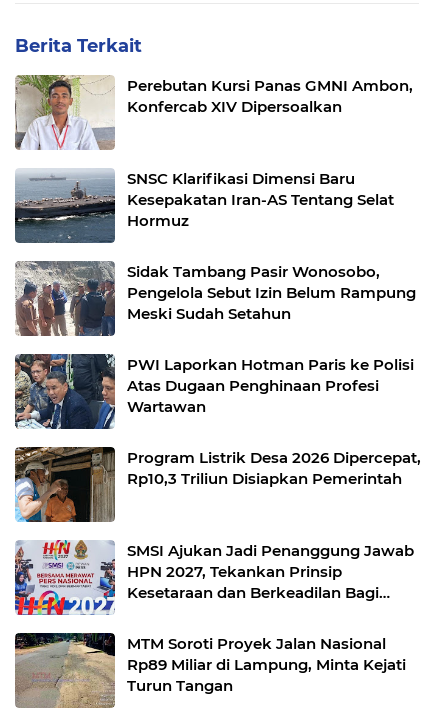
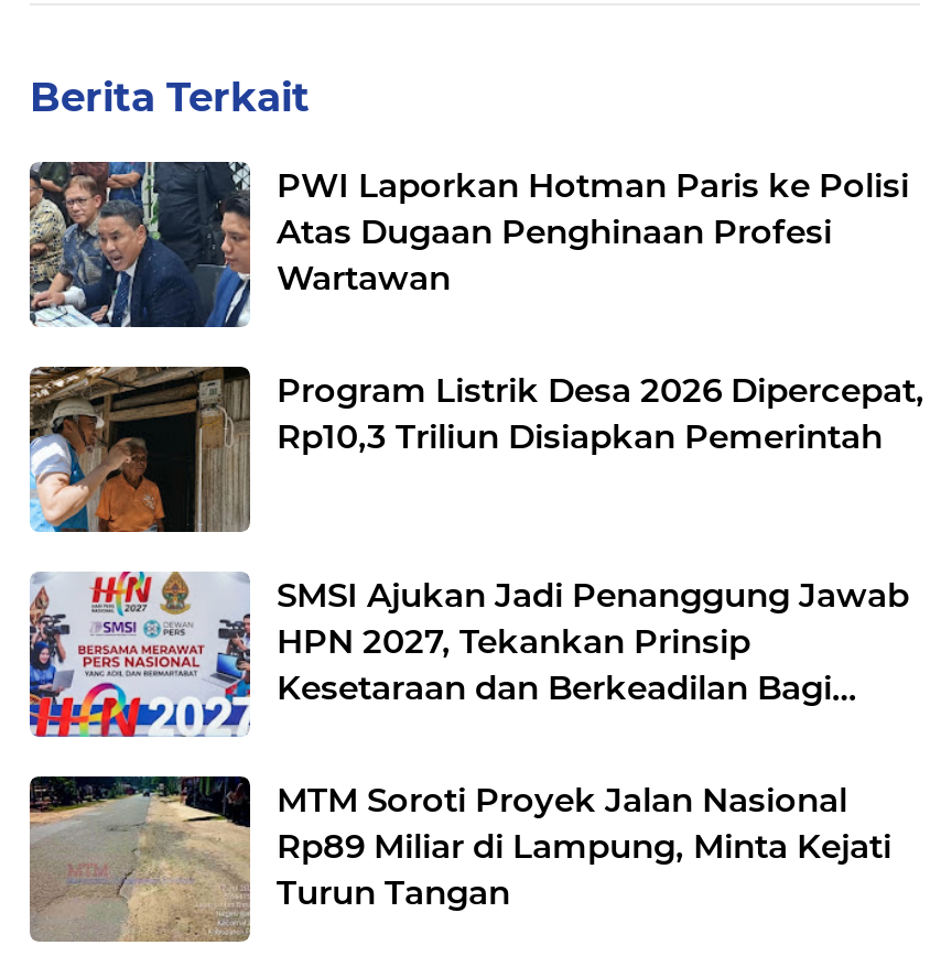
- [image]
- Perebutan Kursi Panas GMNI Ambon,
- Konfercab XIV Dipersoalkan

- [image]
- SNSC Klarifikasi Dimensi Baru
- Kesepakatan Iran-AS Tentang Selat
- Hormuz
- Sidak Tambang Pasir Wonosobo,
- Pengelola Sebut Izin Belum Rampung
- Meski Sudah Setahun

- [image]
